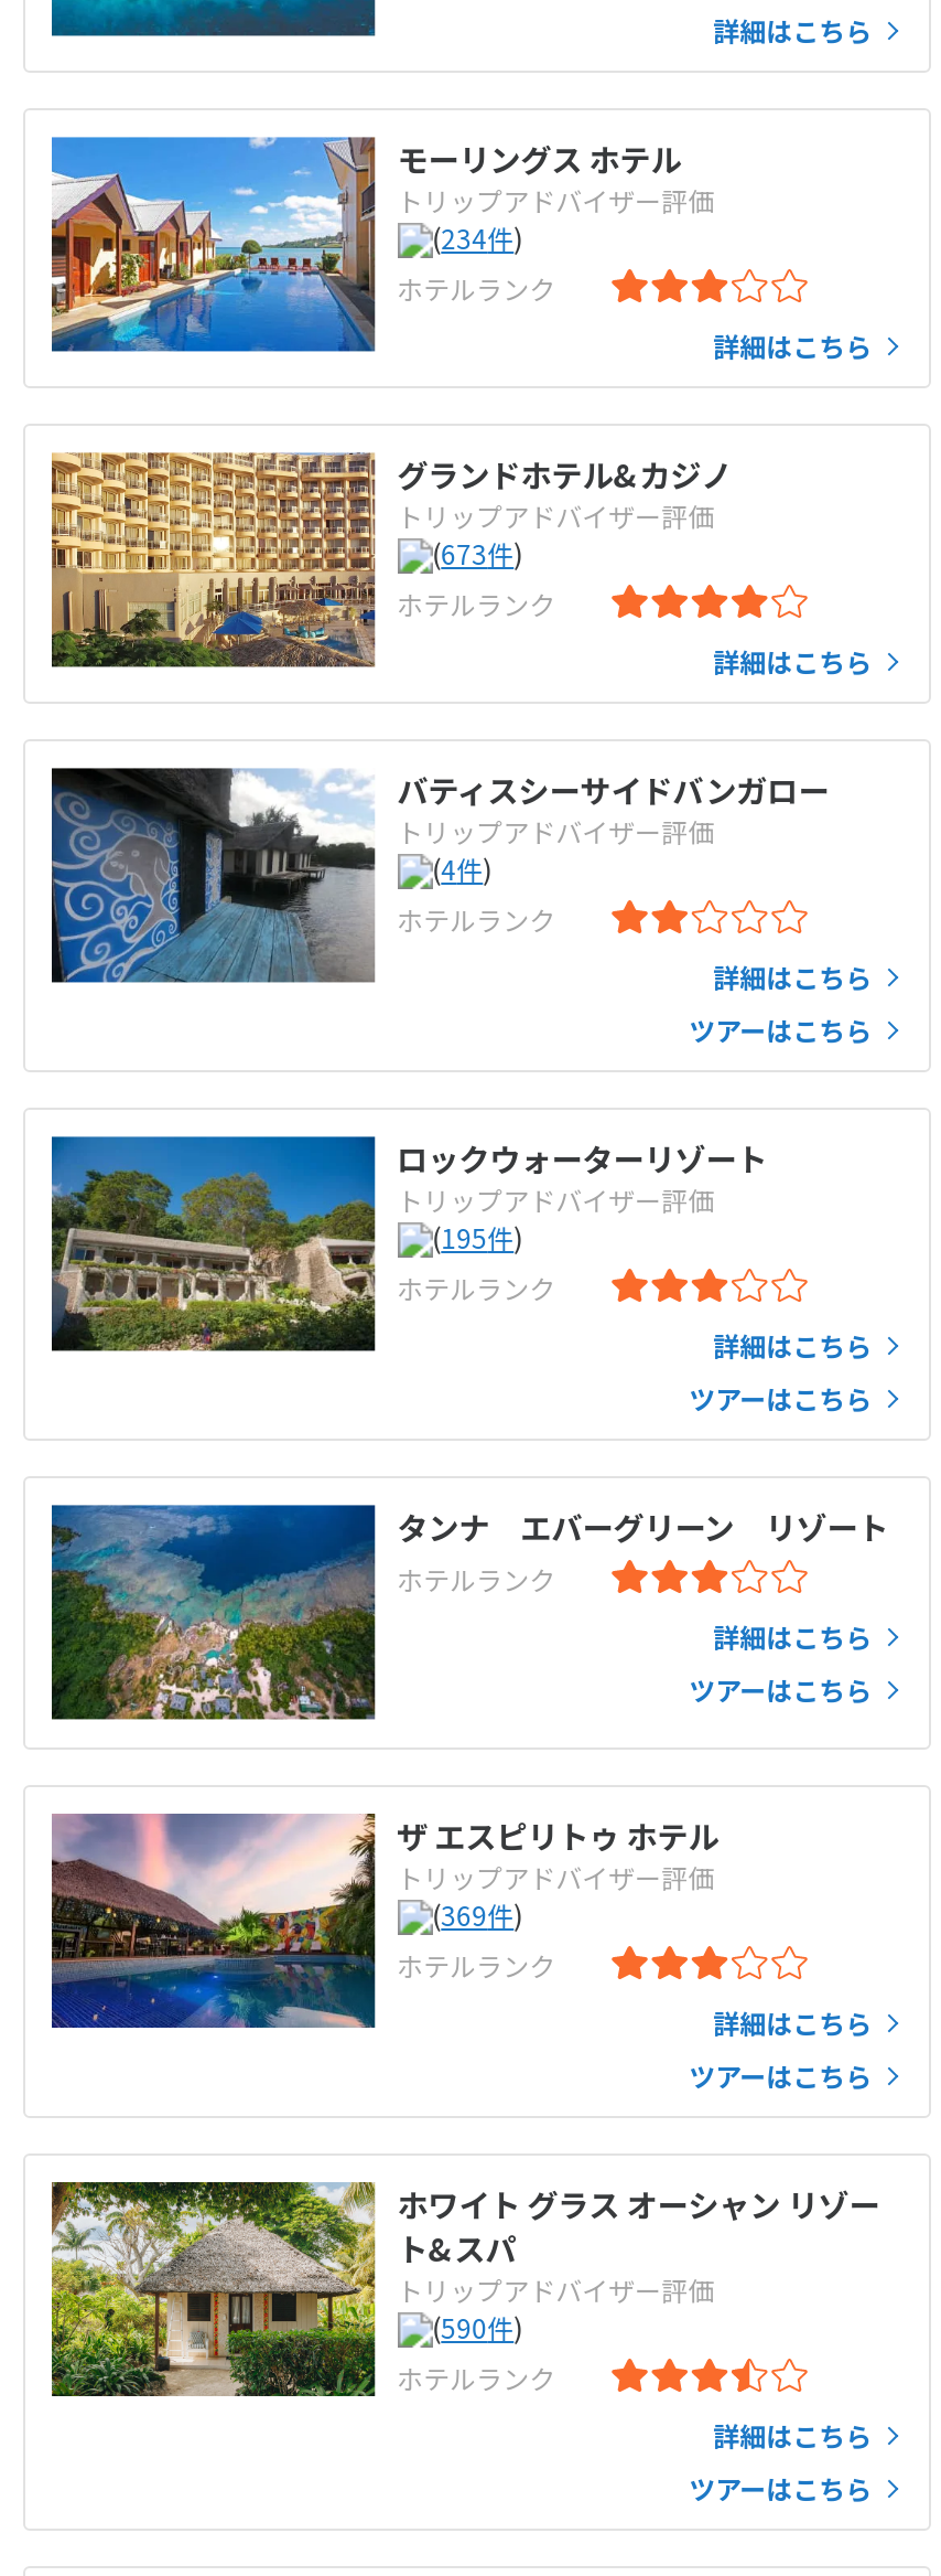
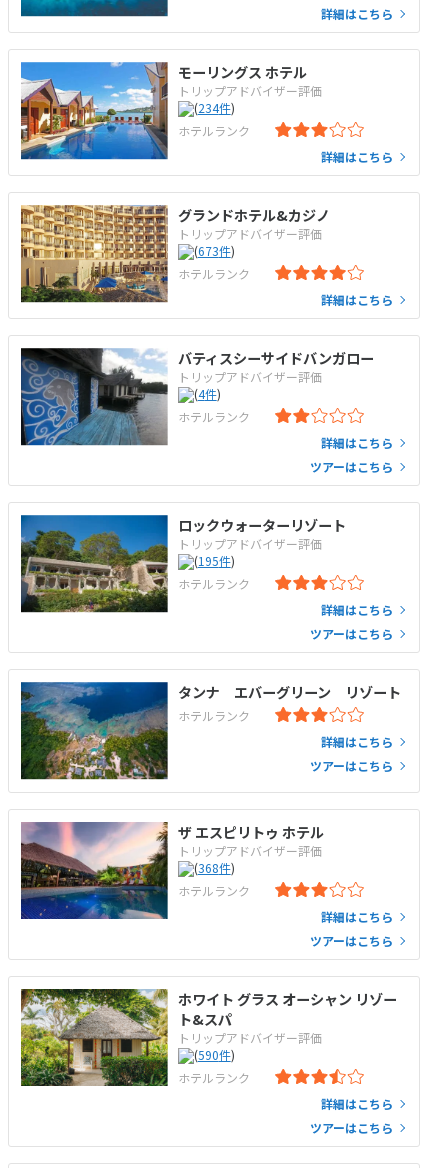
- (369件)
+ (368件)
